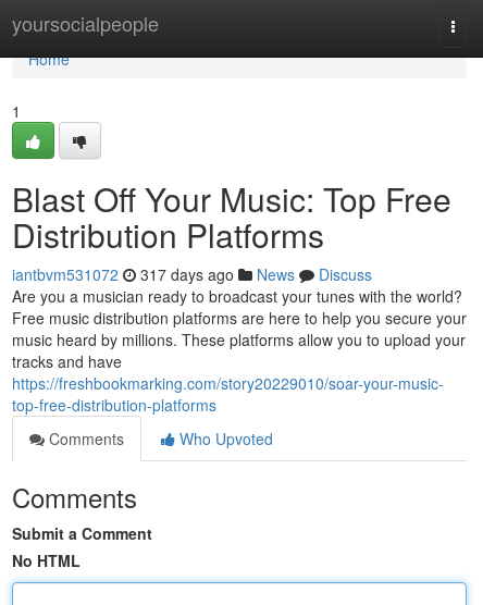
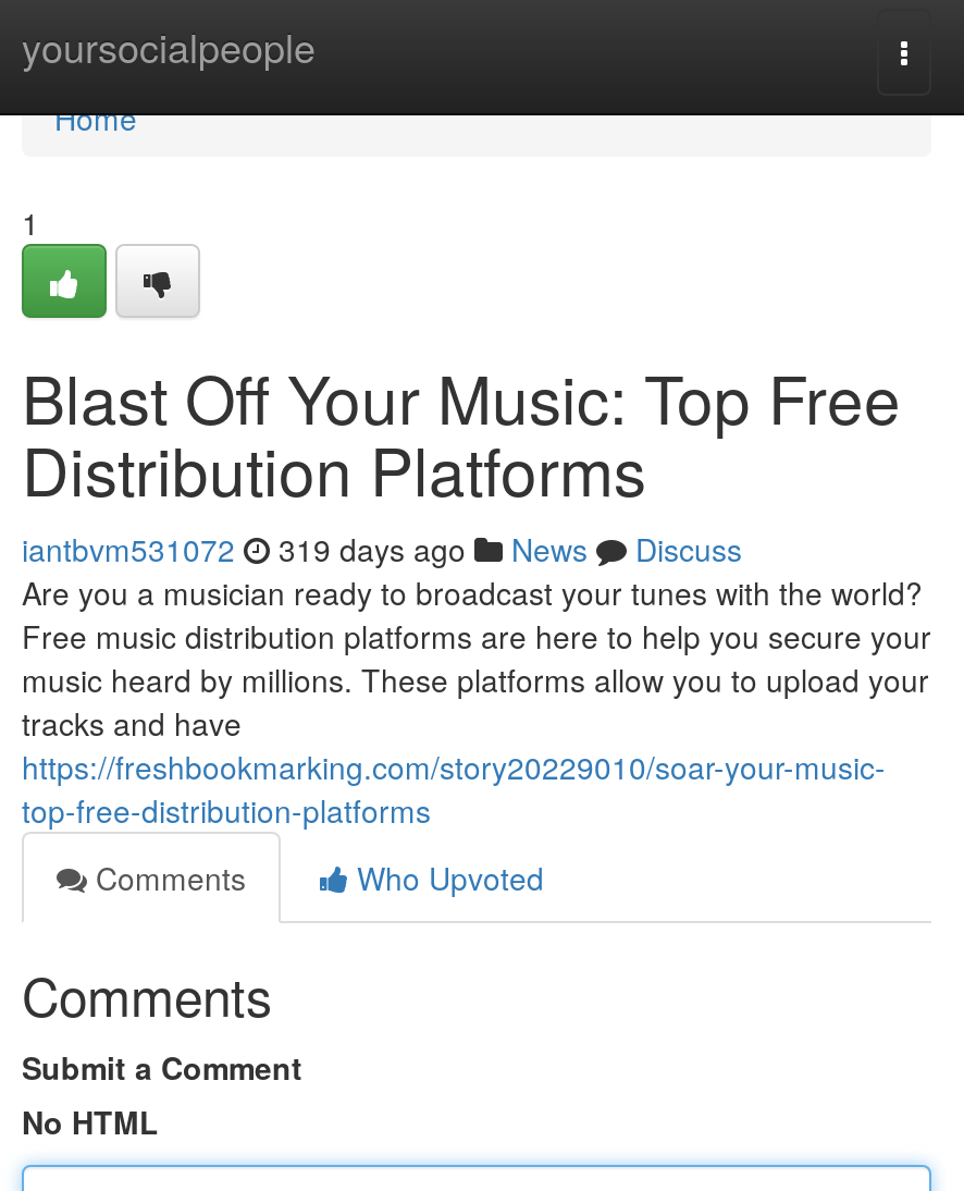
- iantbvm531072 317 days ago News Discuss
+ iantbvm531072 319 days ago News Discuss
